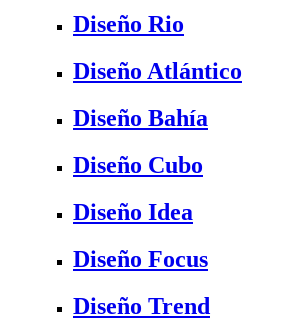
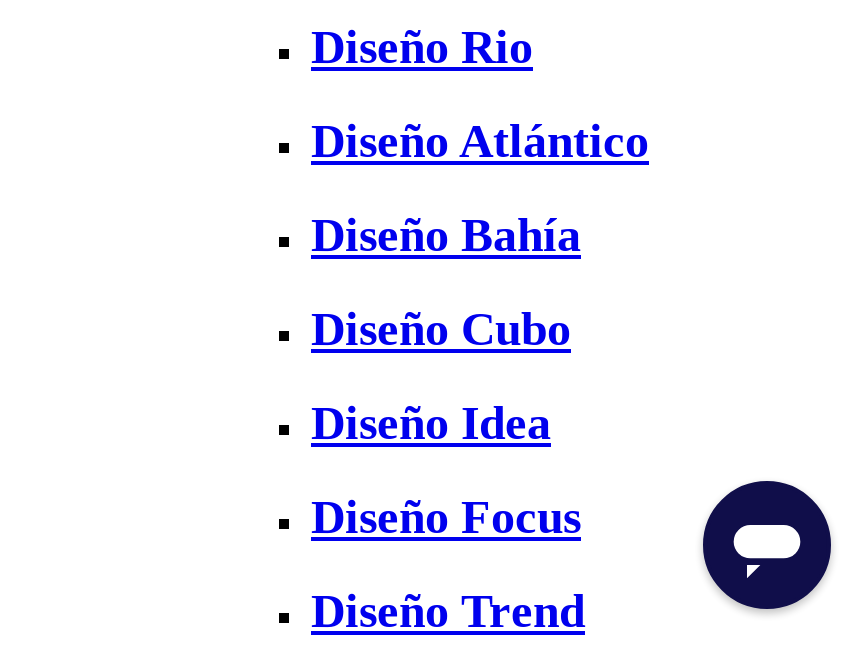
+ [image]
